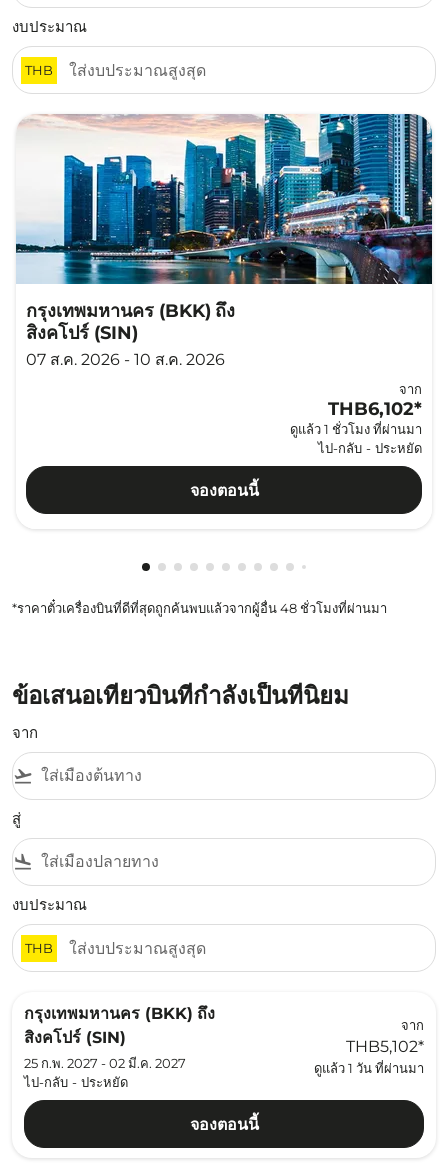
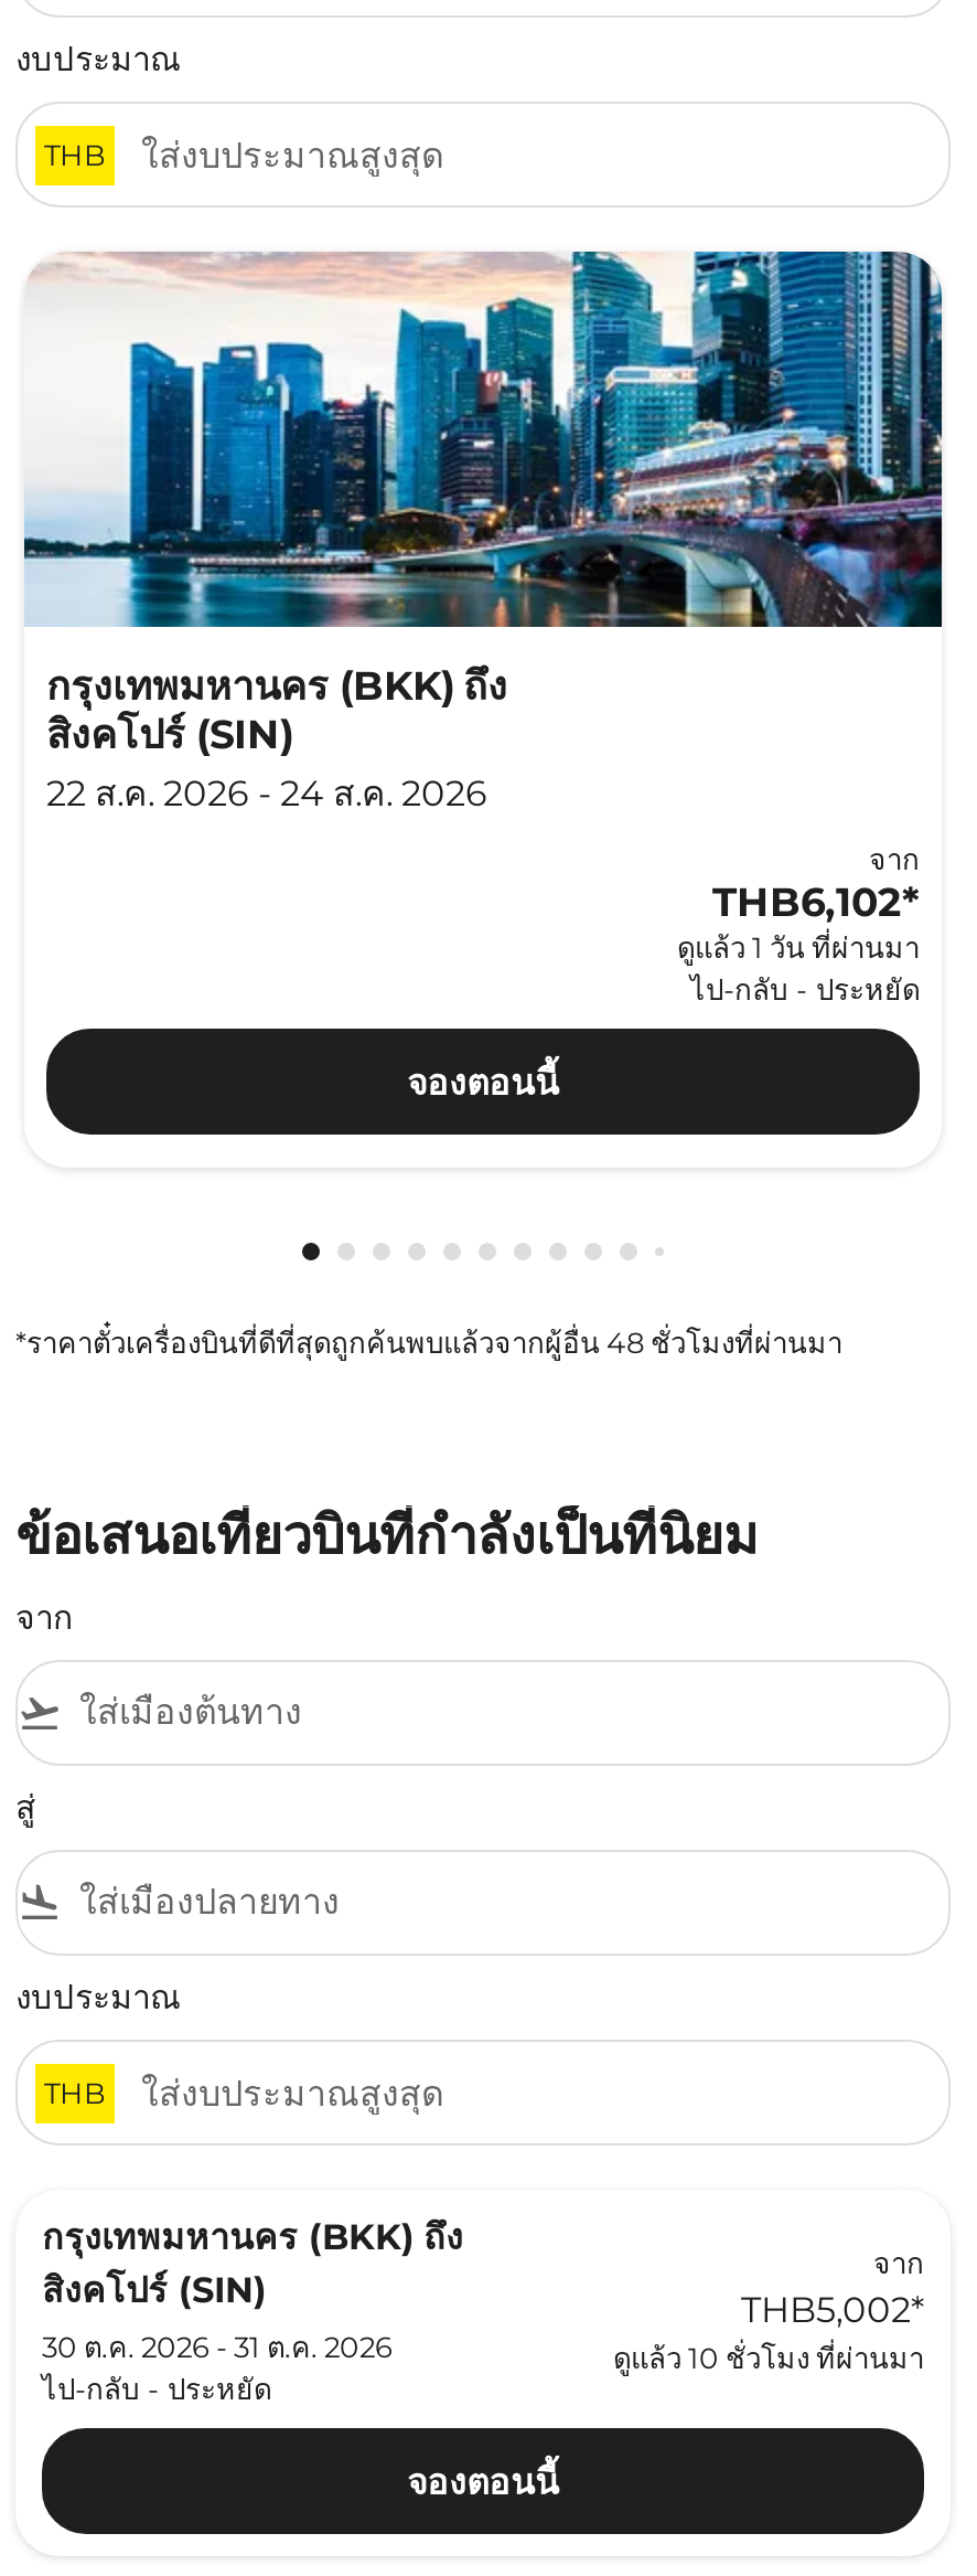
- 07 ส.ค. 2026 - 10 ส.ค. 2026
+ 22 ส.ค. 2026 - 24 ส.ค. 2026

- ดูแล้ว 1 ชั่วโมง ที่ผ่านมา

- THB5,102*
+ THB5,002*
+ ดูแล้ว 10 ชั่วโมง ที่ผ่านมา

- 25 ก.พ. 2027 - 02 มี.ค. 2027
+ 30 ต.ค. 2026 - 31 ต.ค. 2026

moved up: ดูแล้ว 1 วัน ที่ผ่านมา
